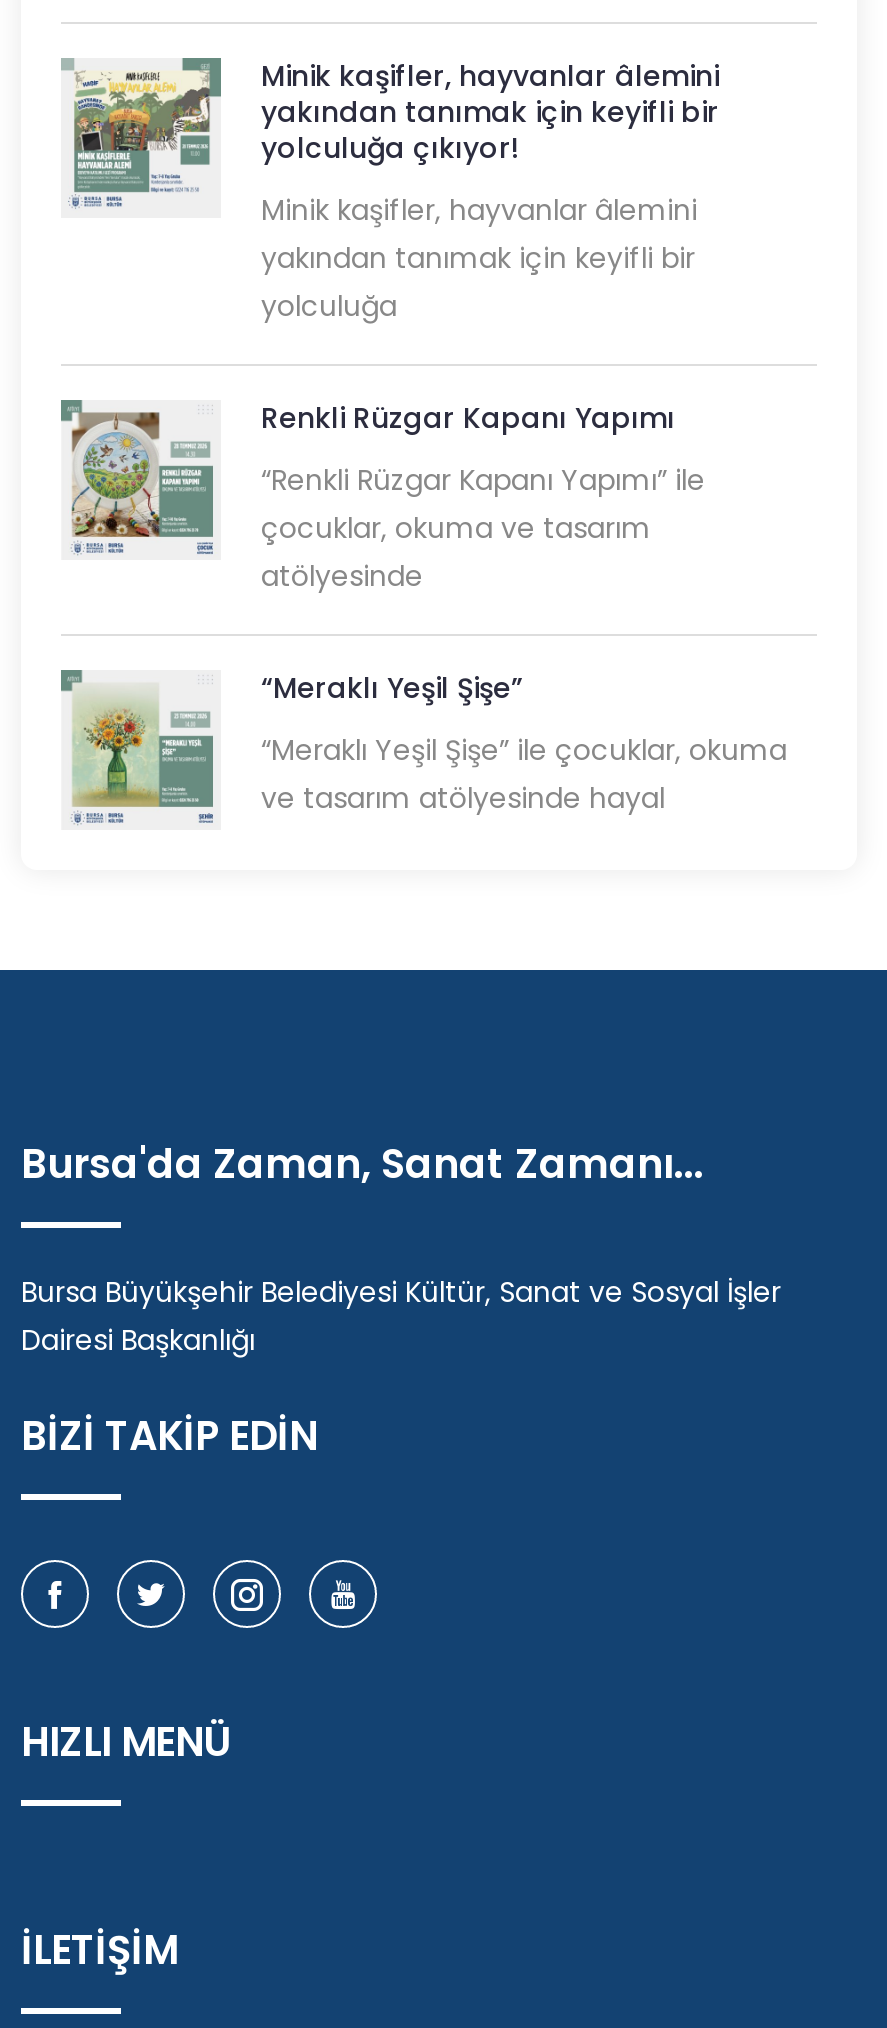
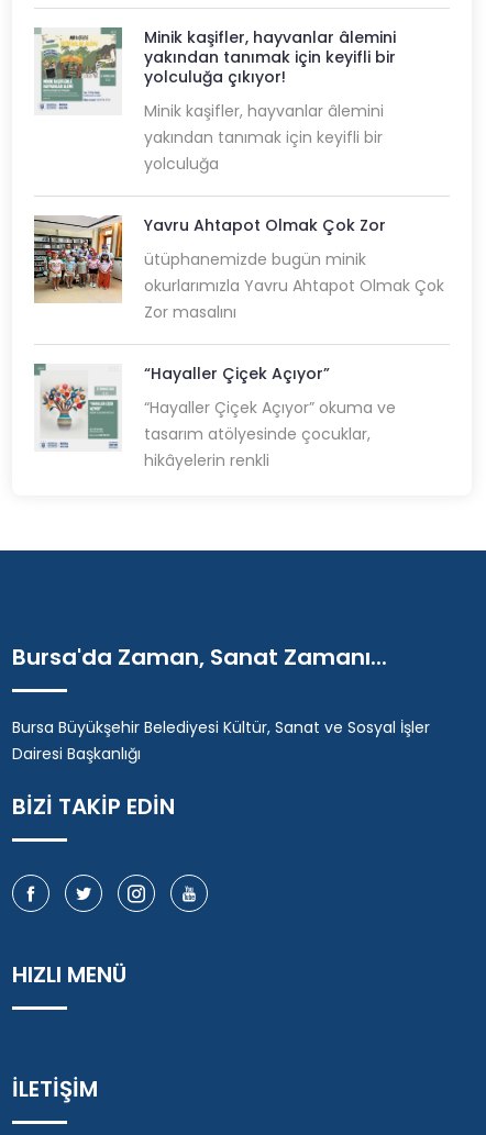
- [image]
- Renkli Rüzgar Kapanı Yapımı
+ [image]
+ Yavru Ahtapot Olmak Çok Zor

- “Renkli Rüzgar Kapanı Yapımı” ile
- çocuklar, okuma ve tasarım
- atölyesinde
+ ütüphanemizde bugün minik
+ okurlarımızla Yavru Ahtapot Olmak Çok
+ Zor masalını

- “Meraklı Yeşil Şişe”
+ “Hayaller Çiçek Açıyor”

- [image]
+ [image]

- “Meraklı Yeşil Şişe” ile çocuklar, okuma
- ve tasarım atölyesinde hayal
+ “Hayaller Çiçek Açıyor” okuma ve
+ tasarım atölyesinde çocuklar,
+ hikâyelerin renkli
